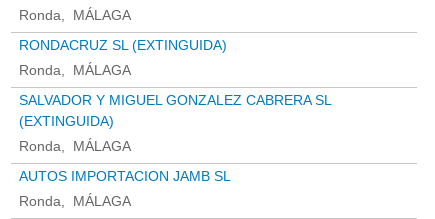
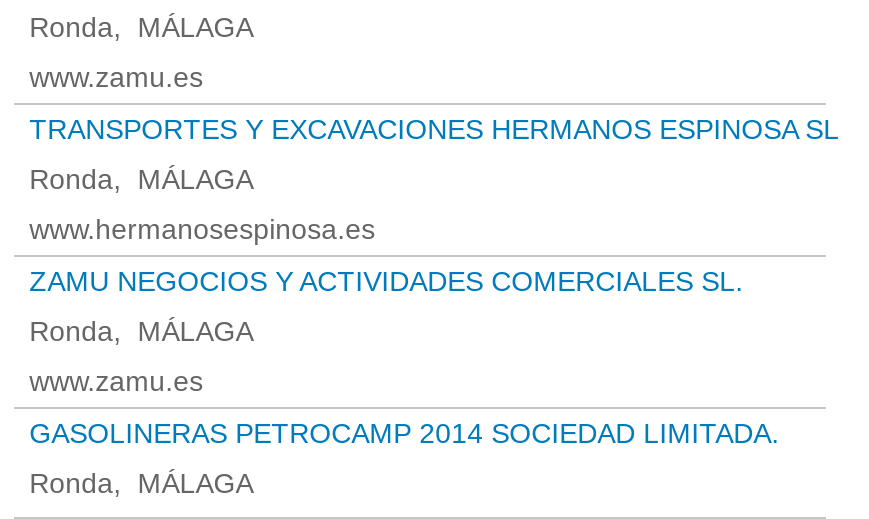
- RONDACRUZ SL (EXTINGUIDA)
+ www.zamu.es
+ TRANSPORTES Y EXCAVACIONES HERMANOS ESPINOSA SL

- SALVADOR Y MIGUEL GONZALEZ CABRERA SL
- (EXTINGUIDA)
+ www.hermanosespinosa.es
+ ZAMU NEGOCIOS Y ACTIVIDADES COMERCIALES SL.

- AUTOS IMPORTACION JAMB SL
+ www.zamu.es
+ GASOLINERAS PETROCAMP 2014 SOCIEDAD LIMITADA.
